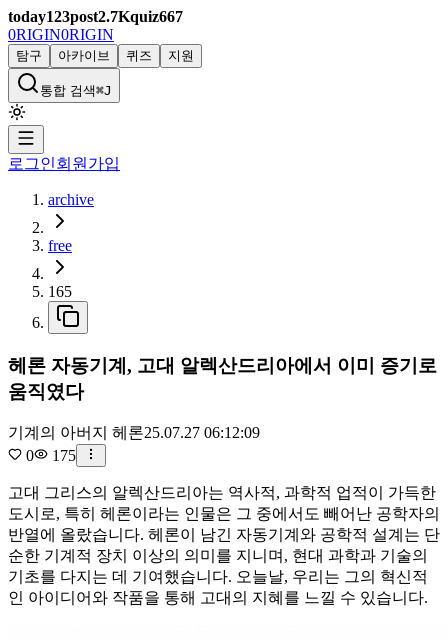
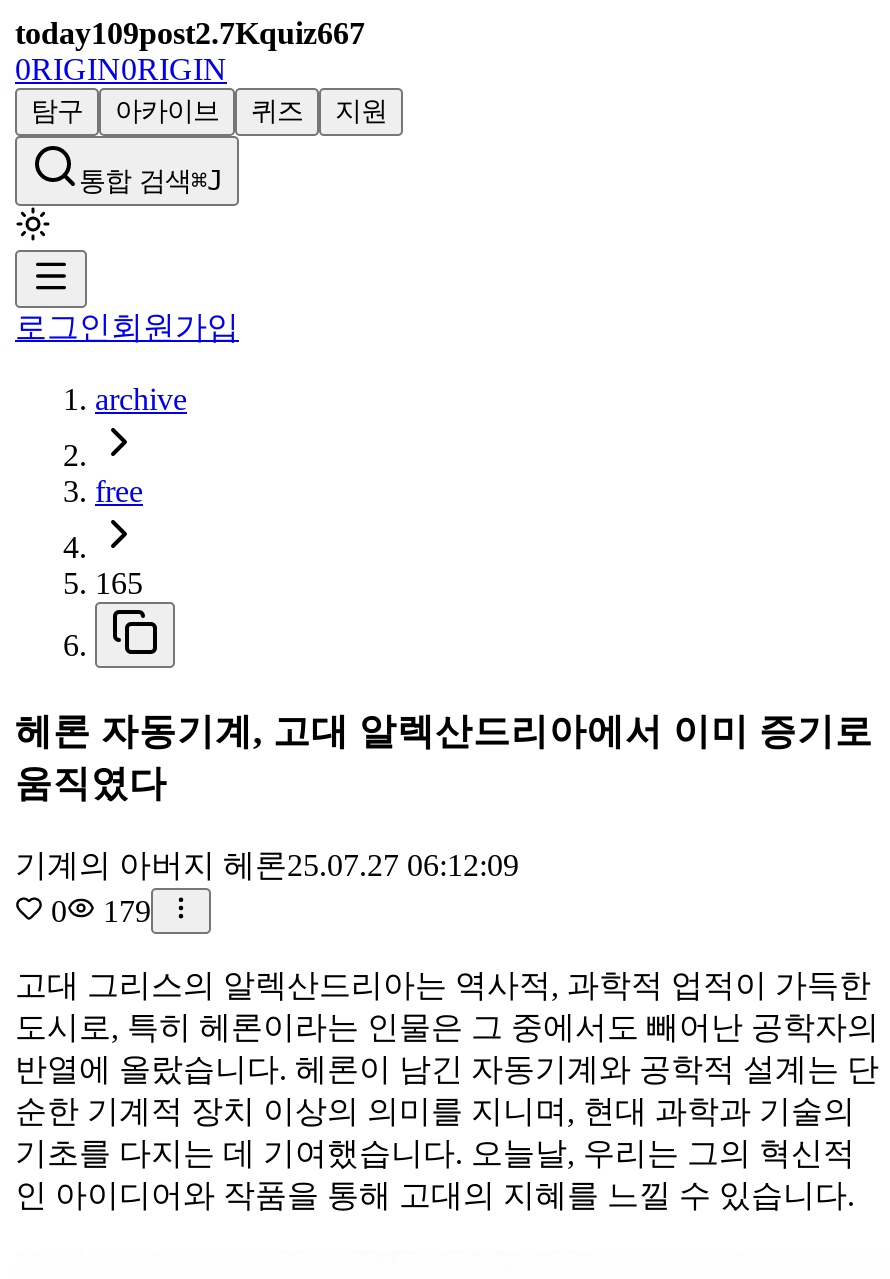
- today123post2.7Kquiz667
+ today109post2.7Kquiz667

- 0 175
+ 0 179
